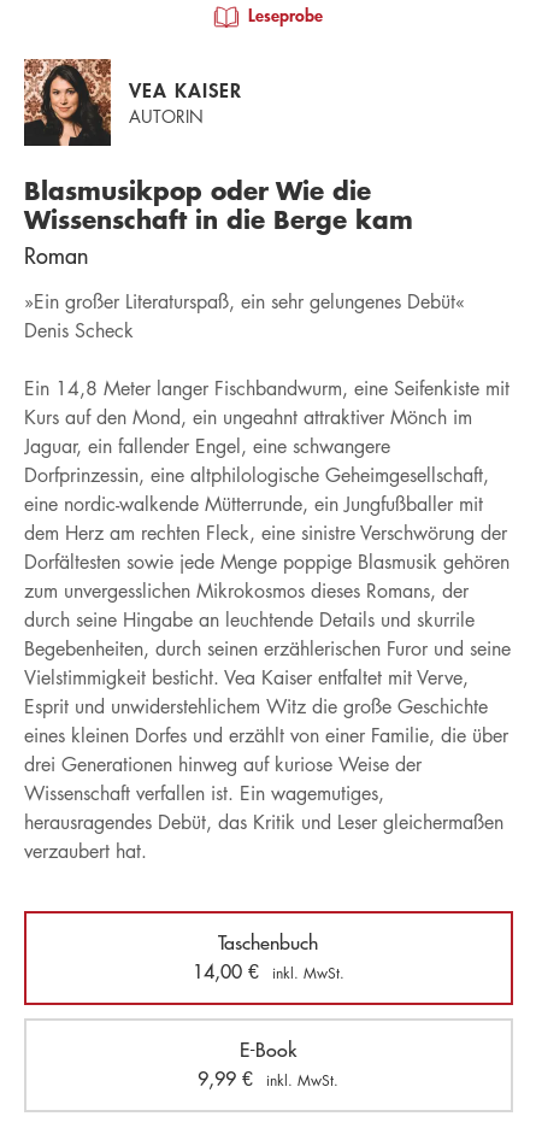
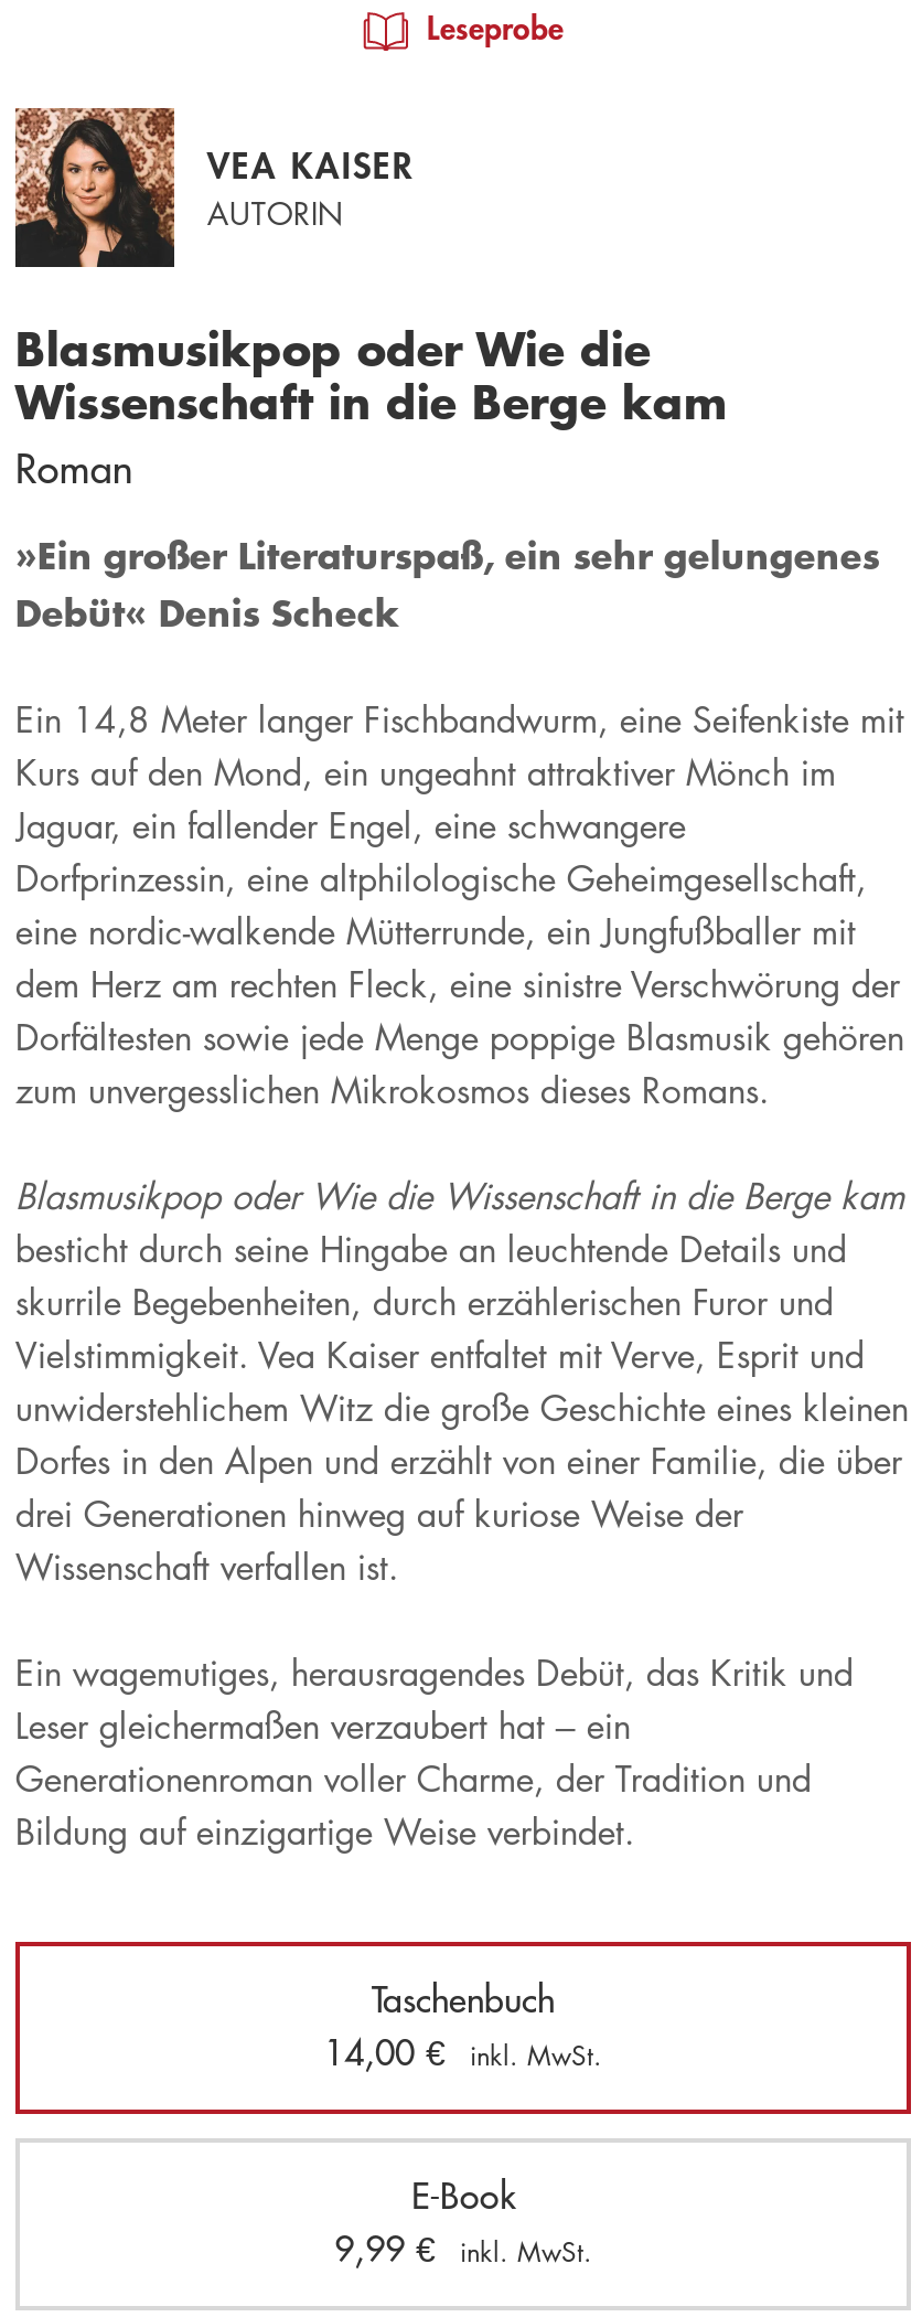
- zum unvergesslichen Mikrokosmos dieses Romans, der
- durch seine Hingabe an leuchtende Details und skurrile
- Begebenheiten, durch seinen erzählerischen Furor und seine
- Vielstimmigkeit besticht. Vea Kaiser entfaltet mit Verve,
- Esprit und unwiderstehlichem Witz die große Geschichte
- eines kleinen Dorfes und erzählt von einer Familie, die über
+ zum unvergesslichen Mikrokosmos dieses Romans.
+ Blasmusikpop oder Wie die Wissenschaft in die Berge kam
+ besticht durch seine Hingabe an leuchtende Details und
+ skurrile Begebenheiten, durch erzählerischen Furor und
+ Vielstimmigkeit. Vea Kaiser entfaltet mit Verve, Esprit und
+ unwiderstehlichem Witz die große Geschichte eines kleinen
+ Dorfes in den Alpen und erzählt von einer Familie, die über

- Wissenschaft verfallen ist. Ein wagemutiges,
- herausragendes Debüt, das Kritik und Leser gleichermaßen
- verzaubert hat.
+ Wissenschaft verfallen ist.
+ Ein wagemutiges, herausragendes Debüt, das Kritik und
+ Leser gleichermaßen verzaubert hat – ein
+ Generationenroman voller Charme, der Tradition und
+ Bildung auf einzigartige Weise verbindet.
